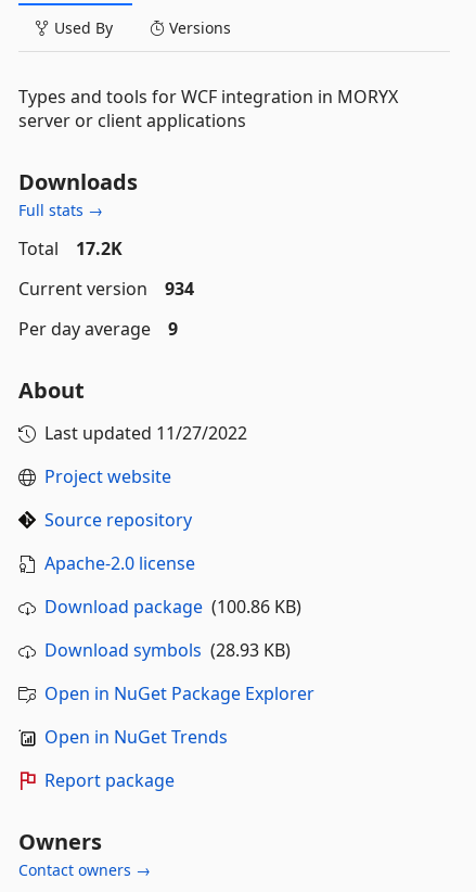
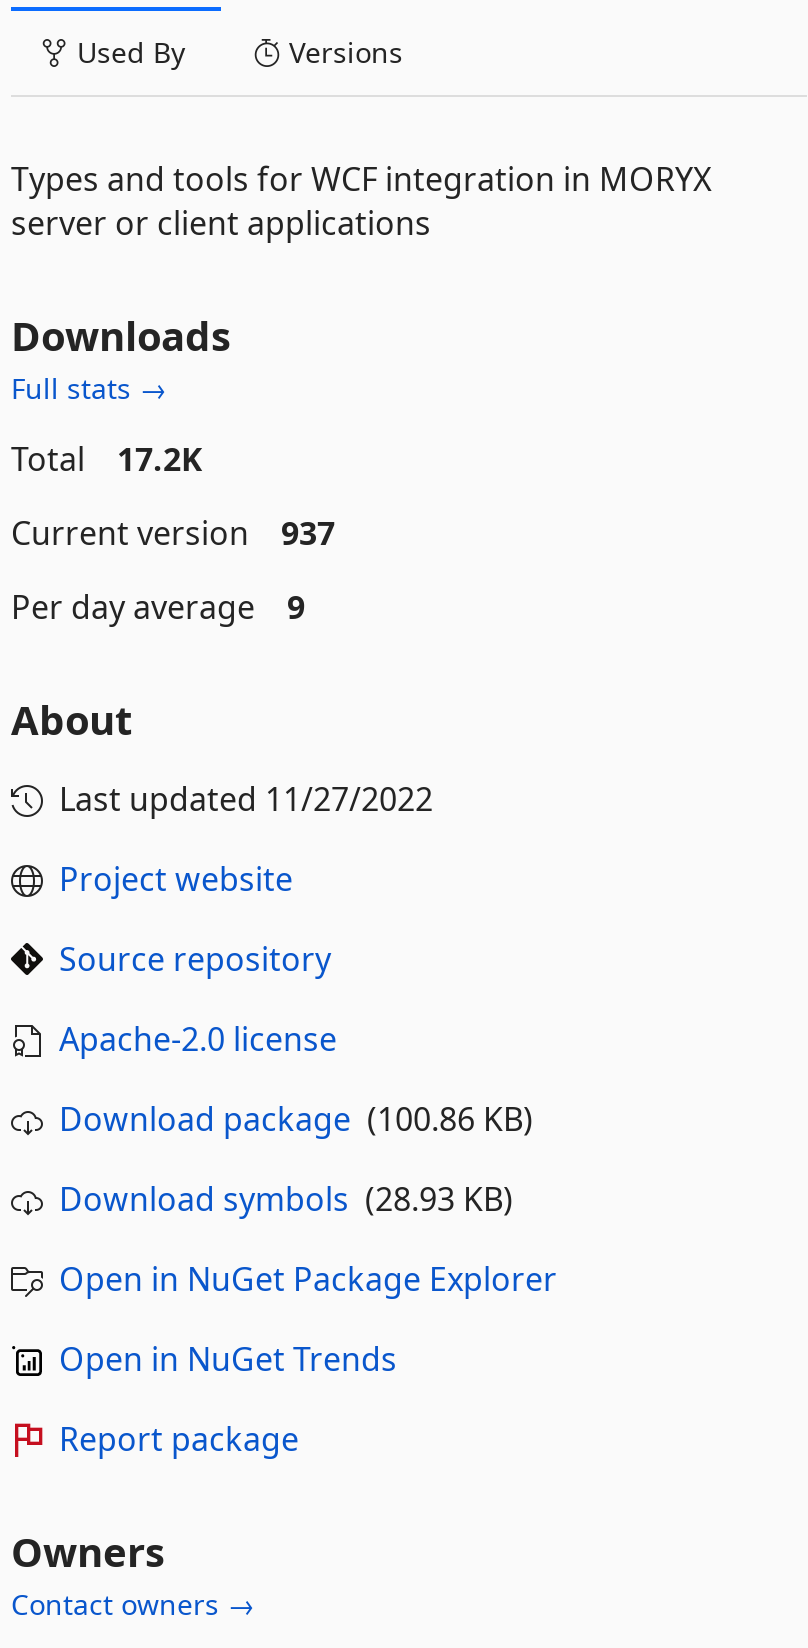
- Current version 934
+ Current version 937
